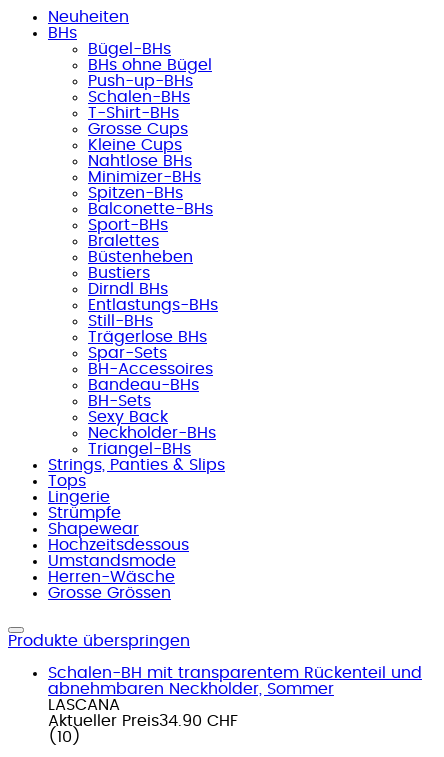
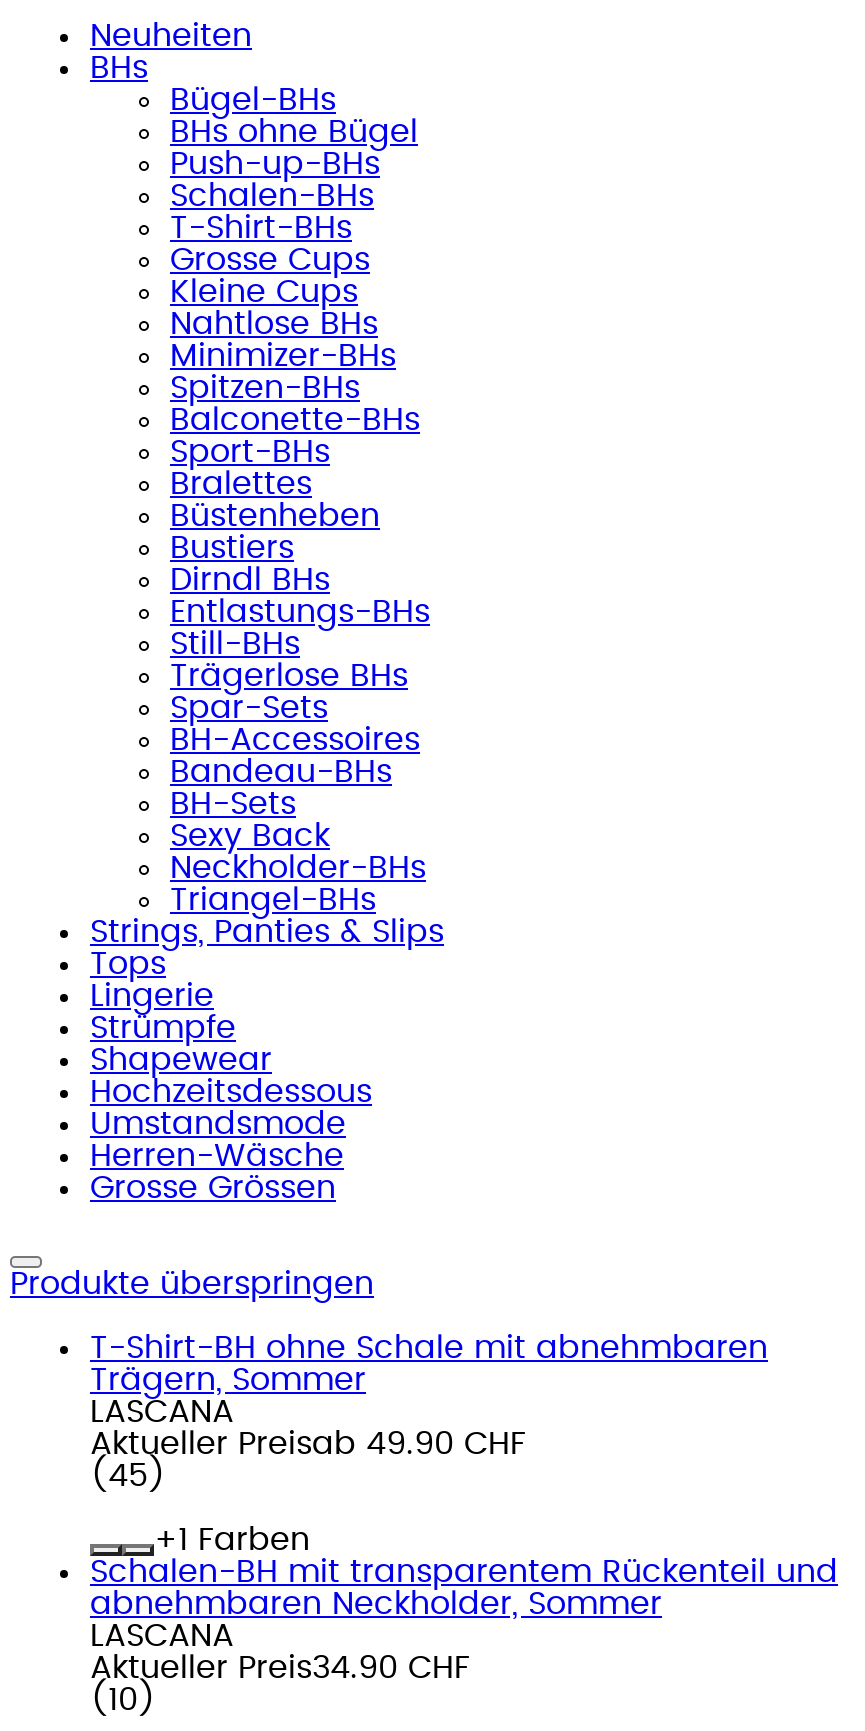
+ T-Shirt-BH ohne Schale mit abnehmbaren
+ Trägern, Sommer
+ LASCANA
+ Aktueller Preisab 49.90 CHF
+ (45)
+ + Farben
